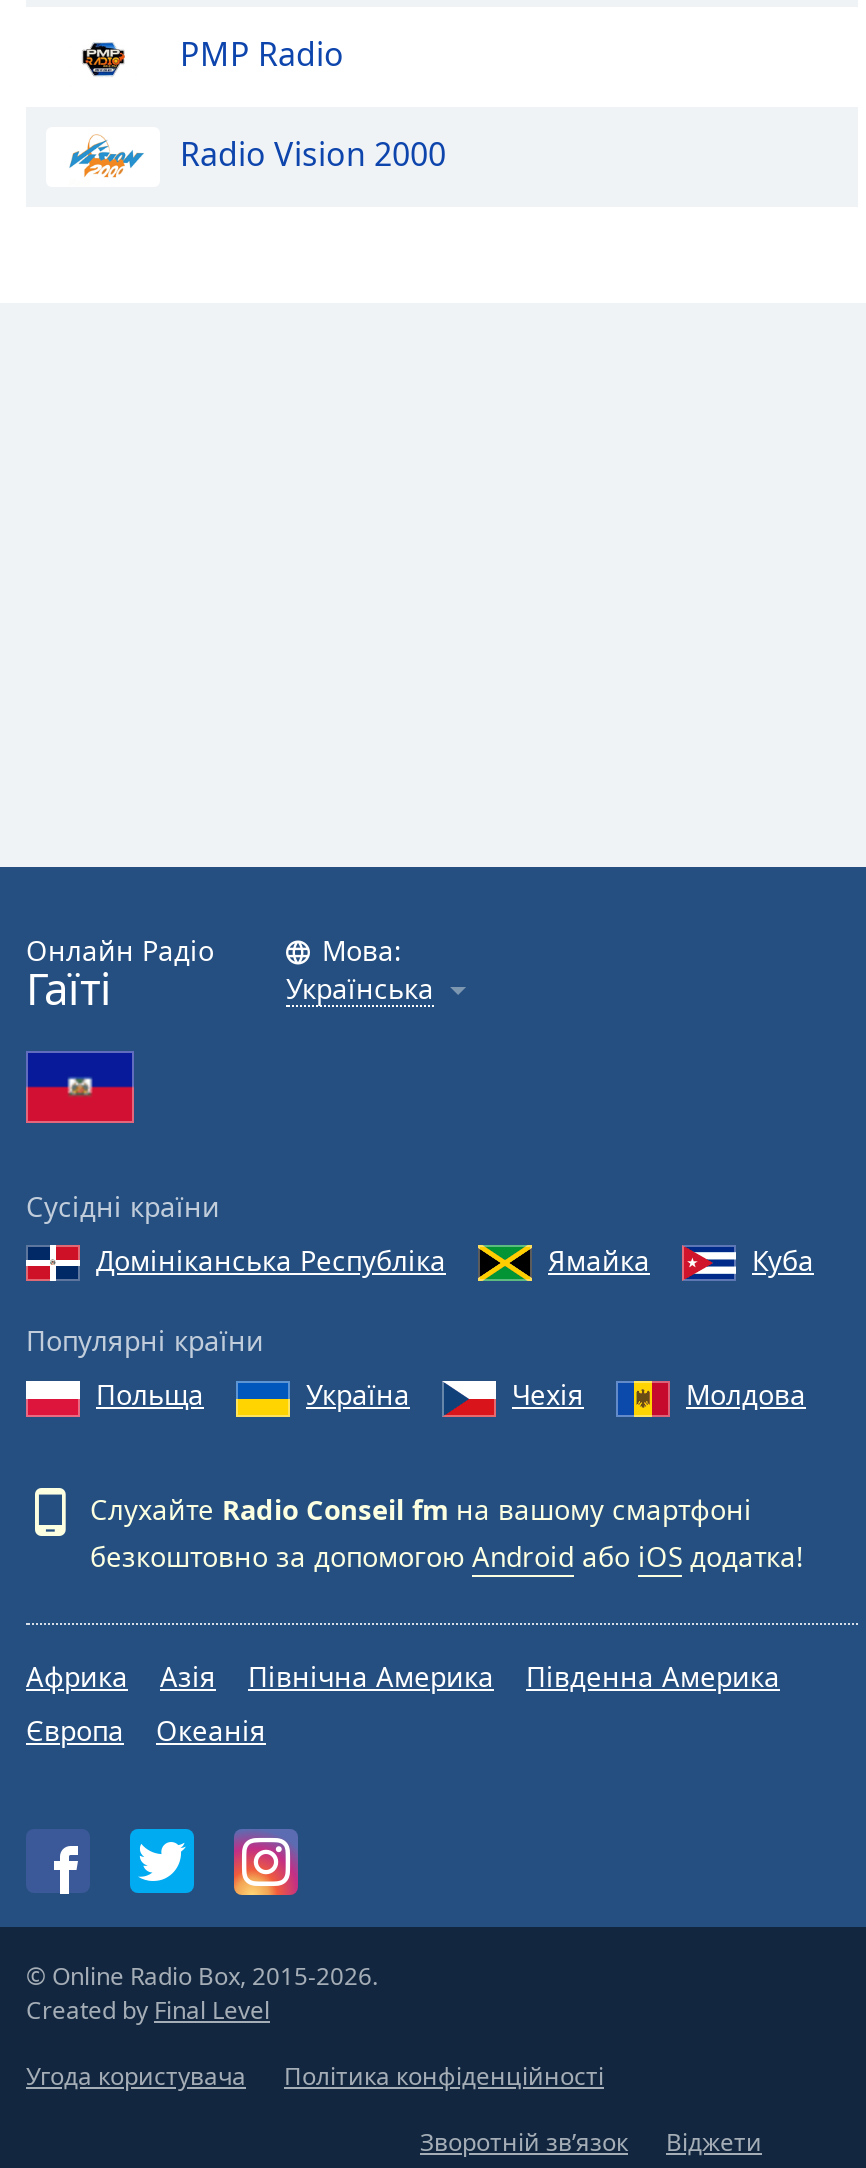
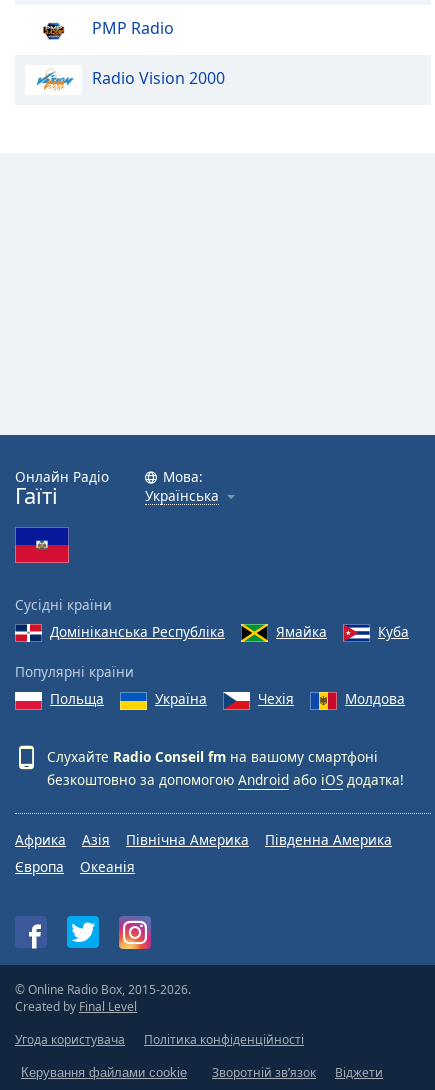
+ Керування файлами cookie
